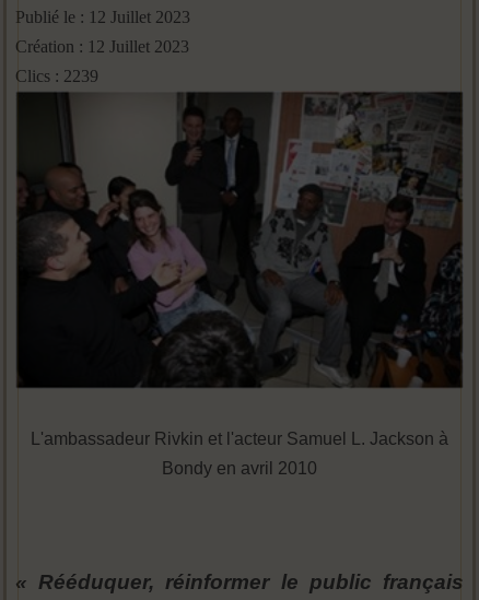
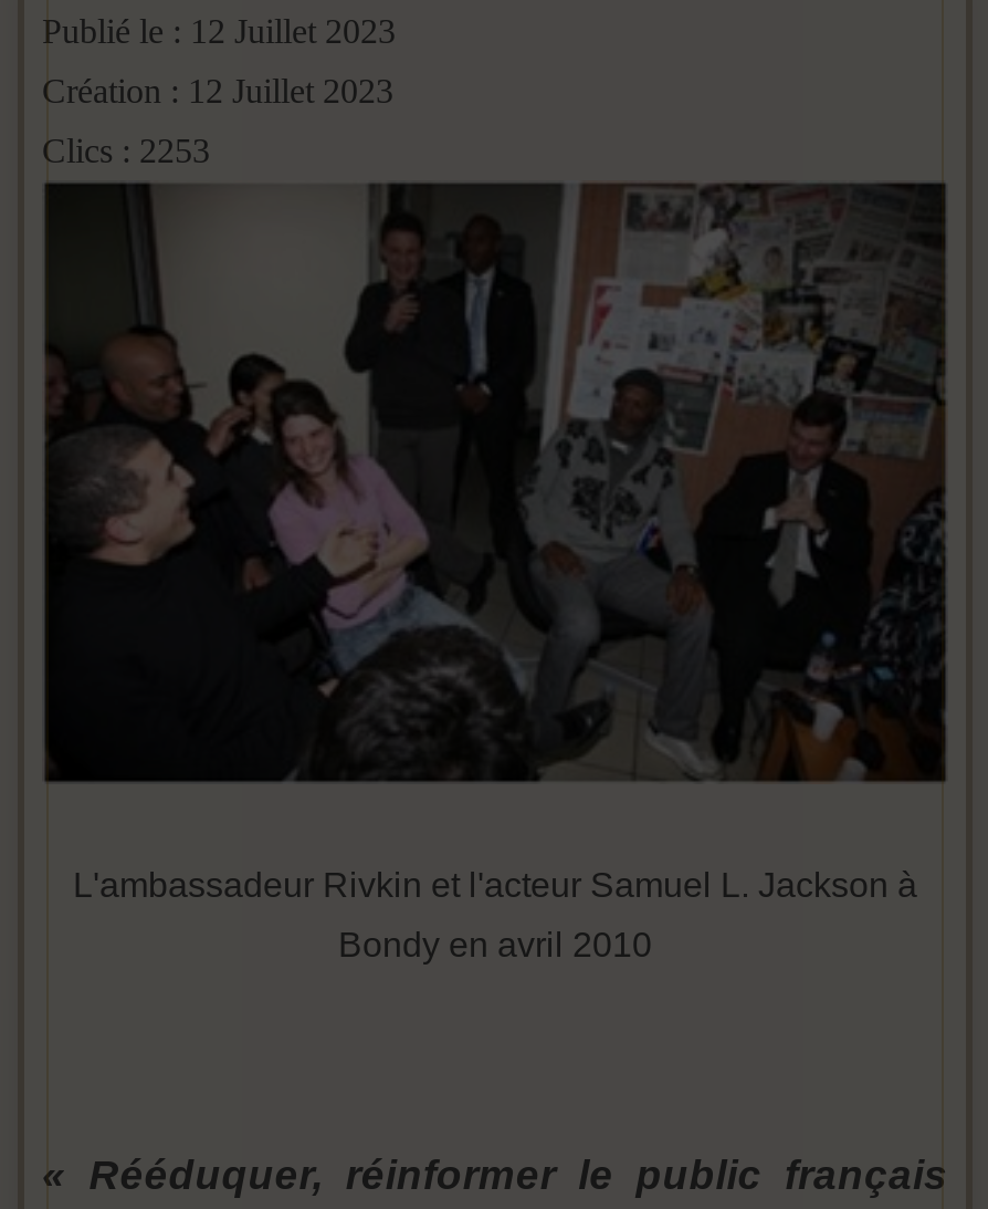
- Clics : 2239
+ Clics : 2253
